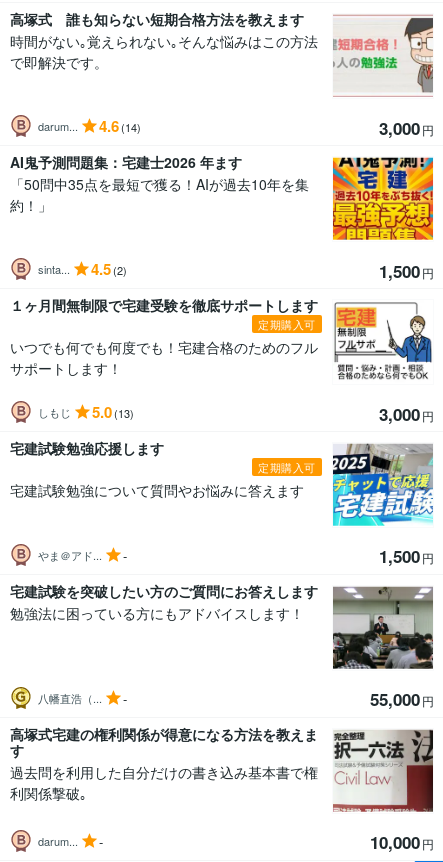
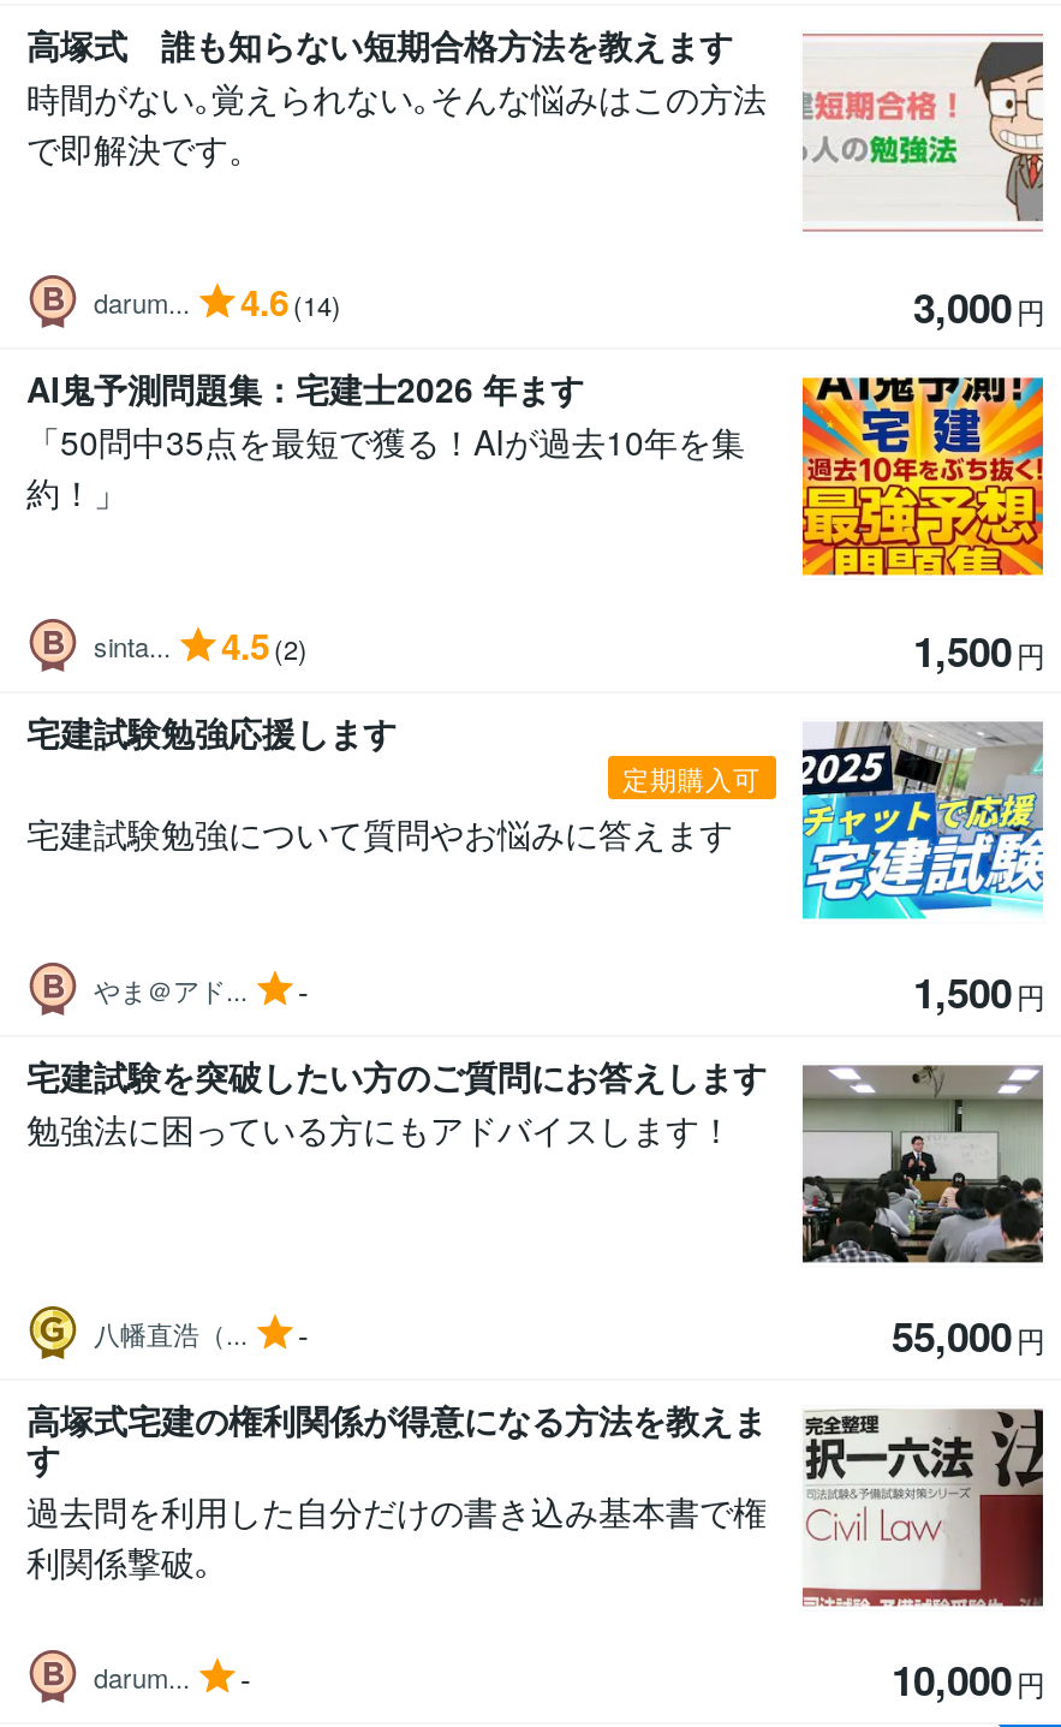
- [image]
- １ヶ月間無制限で宅建受験を徹底サポートします
- 定期購入可
- いつでも何でも何度でも！宅建合格のためのフル
- サポートします！
- しもじ
- 5.0 (13)
- 3,000 円
